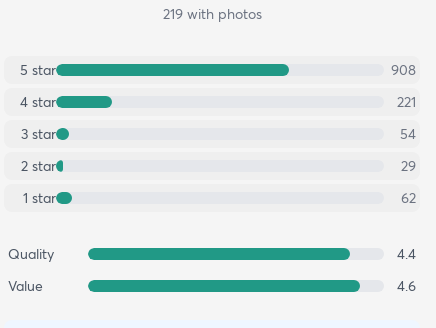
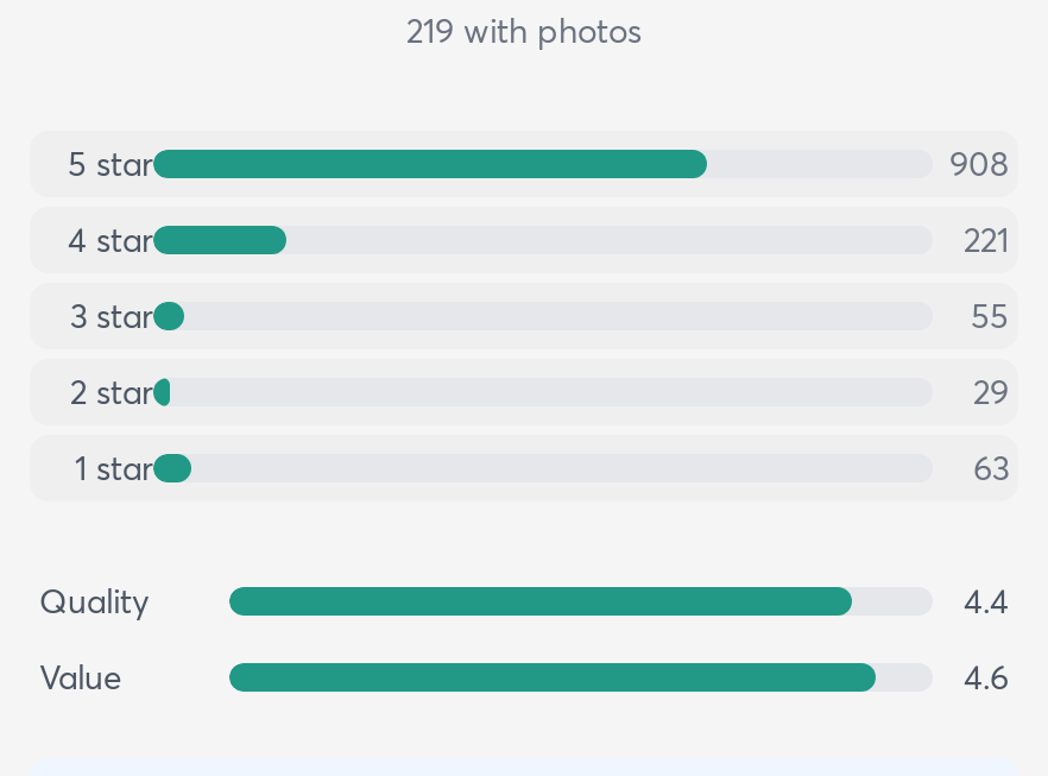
- 54
+ 55

- 62
+ 63
